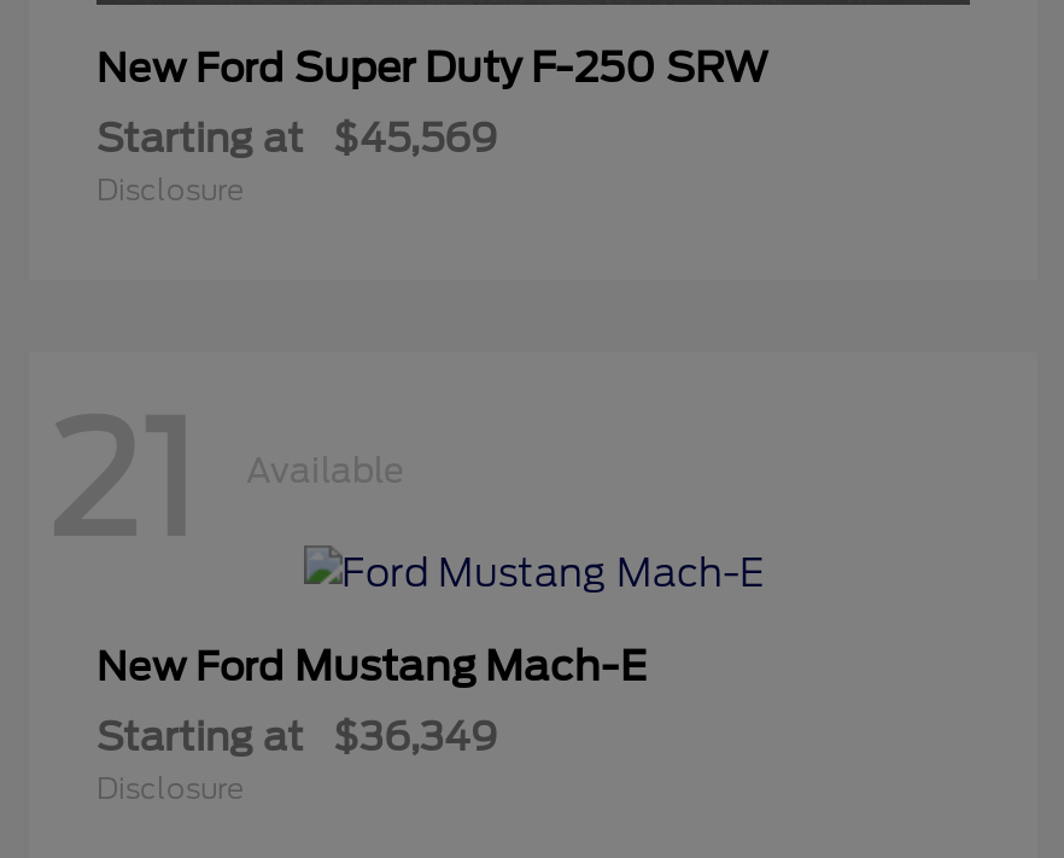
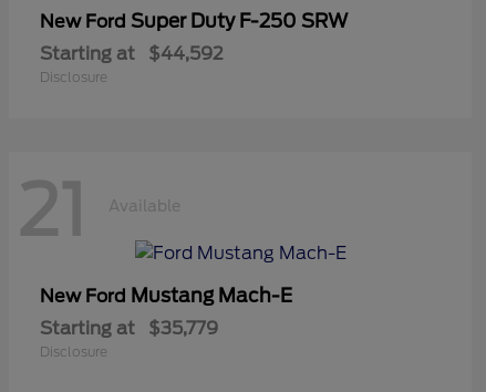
- Starting at $45,569
+ Starting at $44,592

- Starting at $36,349
+ Starting at $35,779
